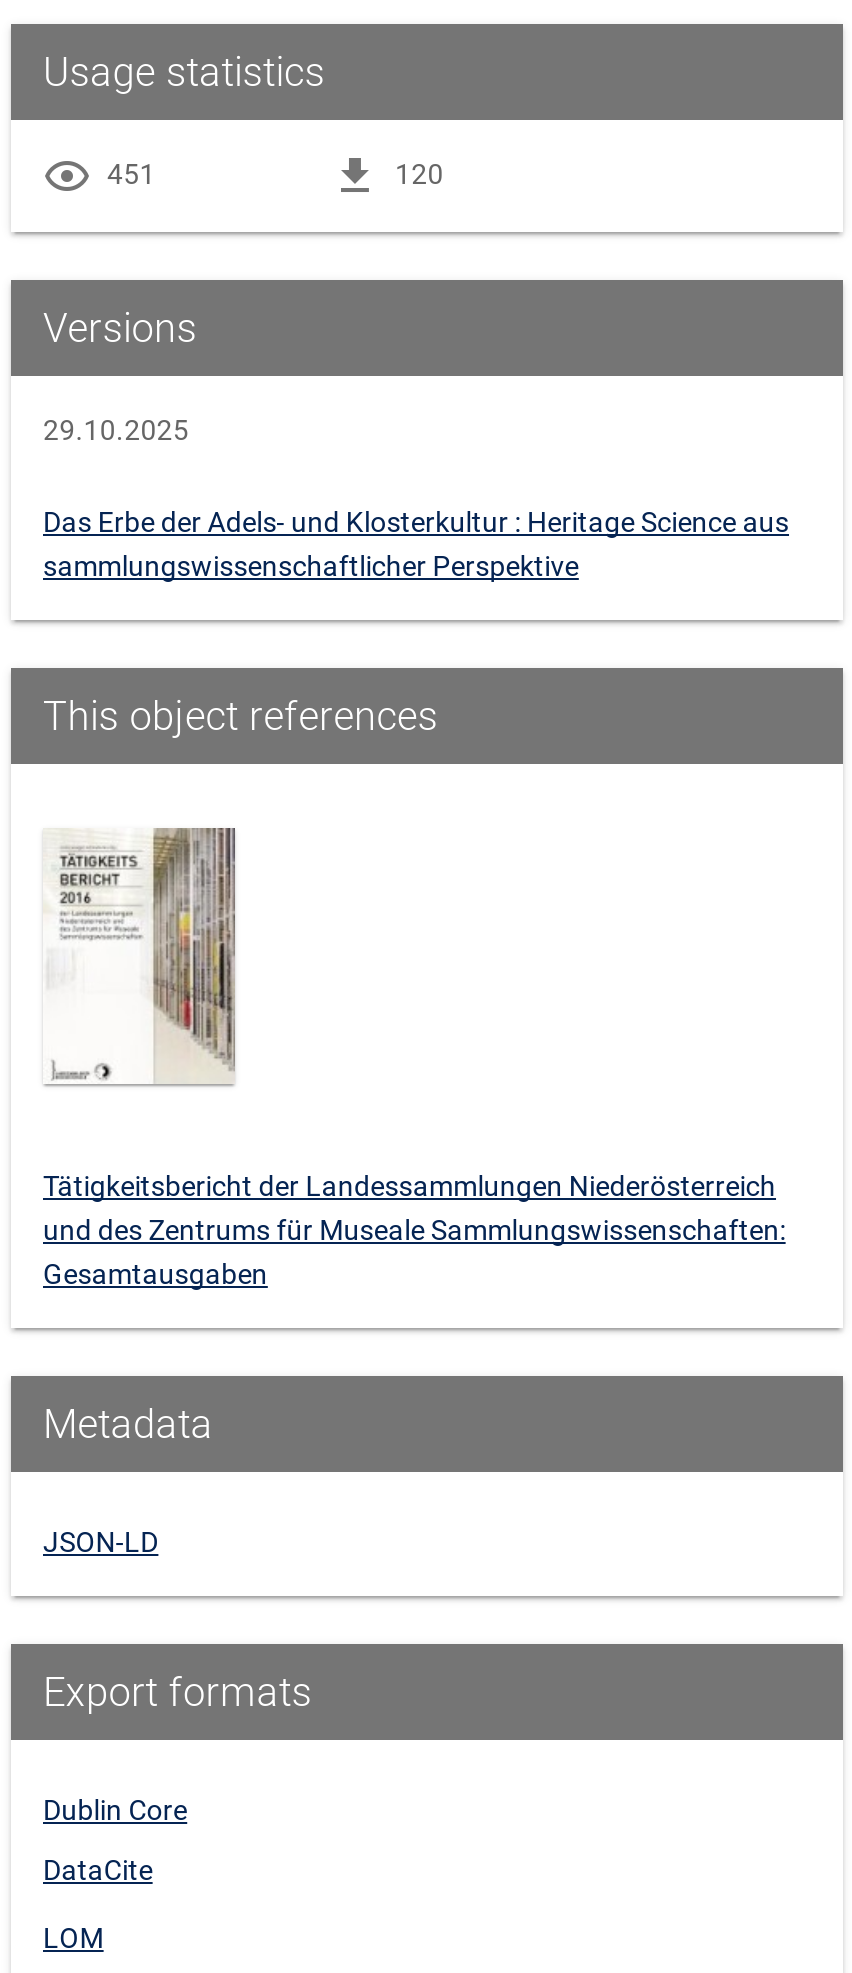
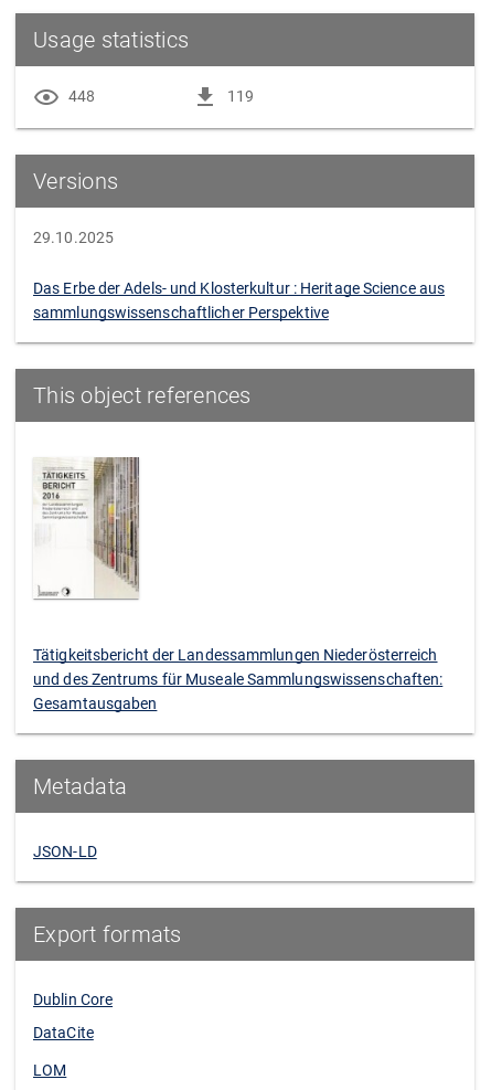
- 451
+ 448

- 120
+ 119
